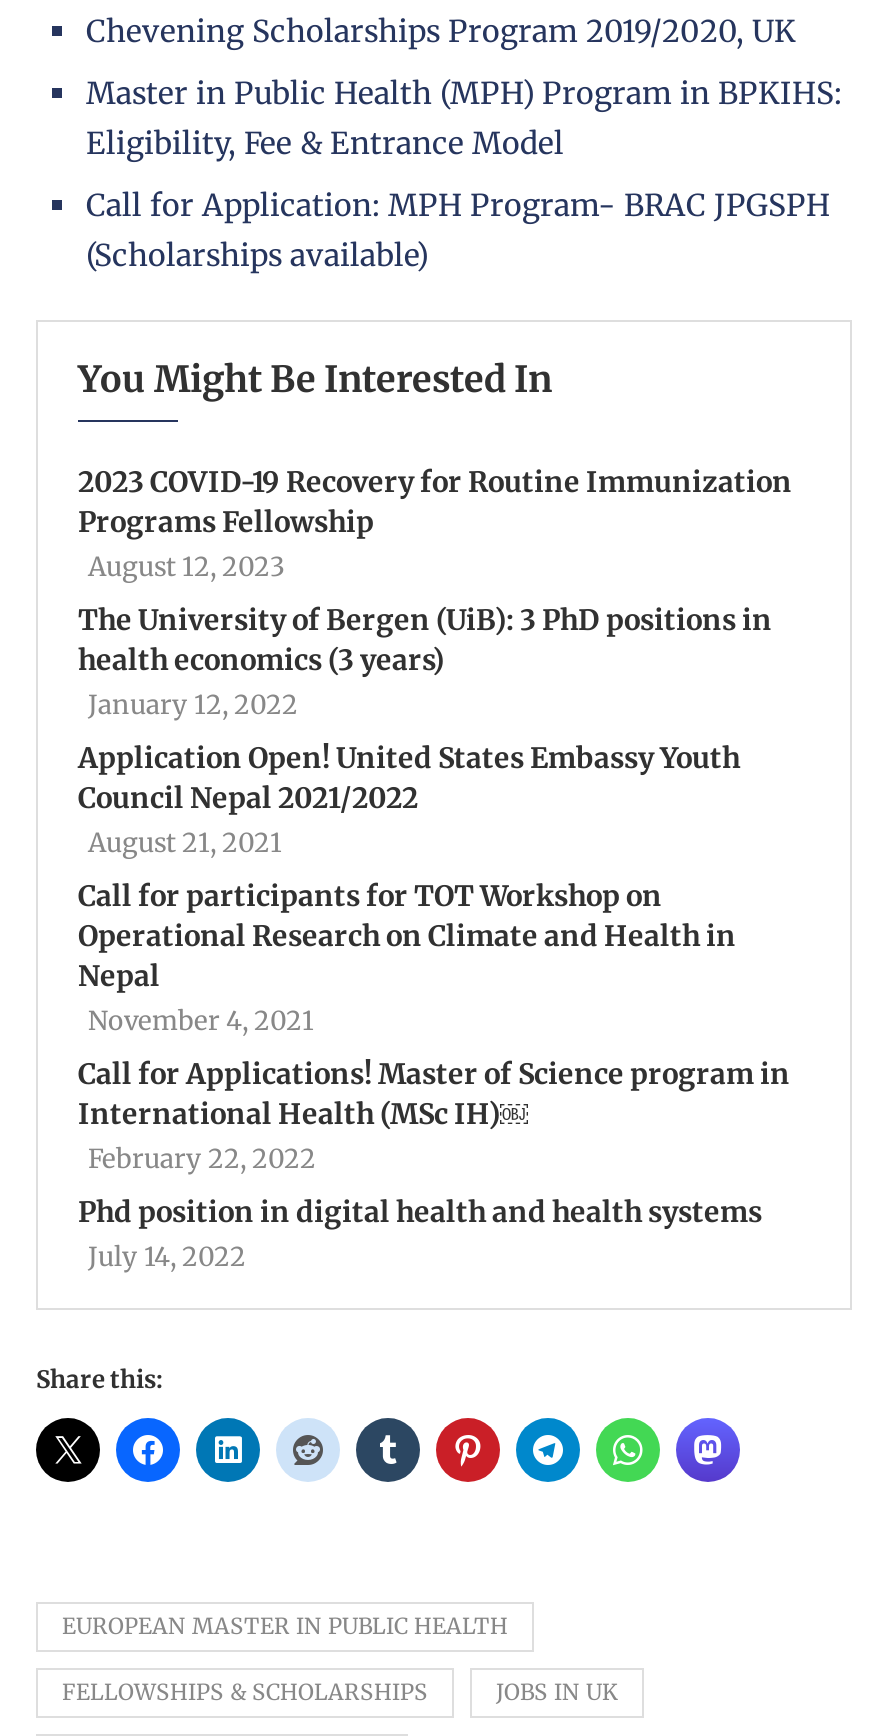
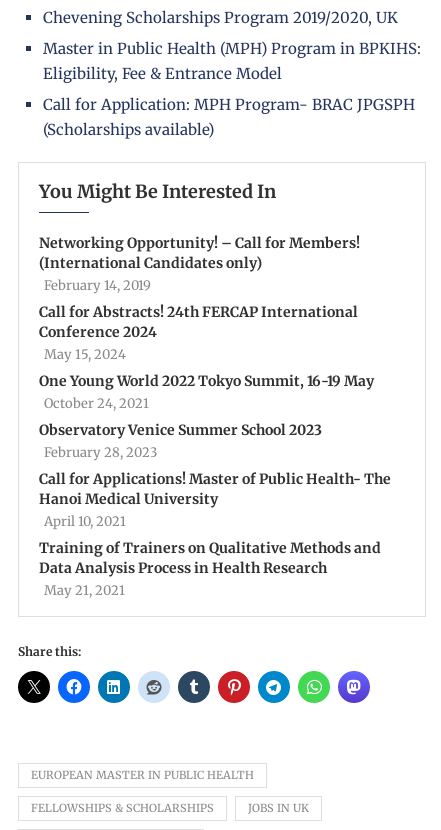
- 2023 COVID-19 Recovery for Routine Immunization
- Programs Fellowship
- August 12, 2023
+ Networking Opportunity! – Call for Members!
+ (International Candidates only)
+ February 14, 2019

- The University of Bergen (UiB): 3 PhD positions in
- health economics (3 years)
- January 12, 2022
+ Call for Abstracts! 24th FERCAP International
+ Conference 2024
+ May 15, 2024

- Application Open! United States Embassy Youth
- Council Nepal 2021/2022
- August 21, 2021
+ One Young World 2022 Tokyo Summit, 16-19 May
+ October 24, 2021

- Call for participants for TOT Workshop on
- Operational Research on Climate and Health in
- Nepal
- November 4, 2021
+ Observatory Venice Summer School 2023
+ February 28, 2023

- Call for Applications! Master of Science program in
- International Health (MSc IH)￼
- February 22, 2022
+ Call for Applications! Master of Public Health- The
+ Hanoi Medical University
+ April 10, 2021

- Phd position in digital health and health systems
- July 14, 2022
+ Training of Trainers on Qualitative Methods and
+ Data Analysis Process in Health Research
+ May 21, 2021
